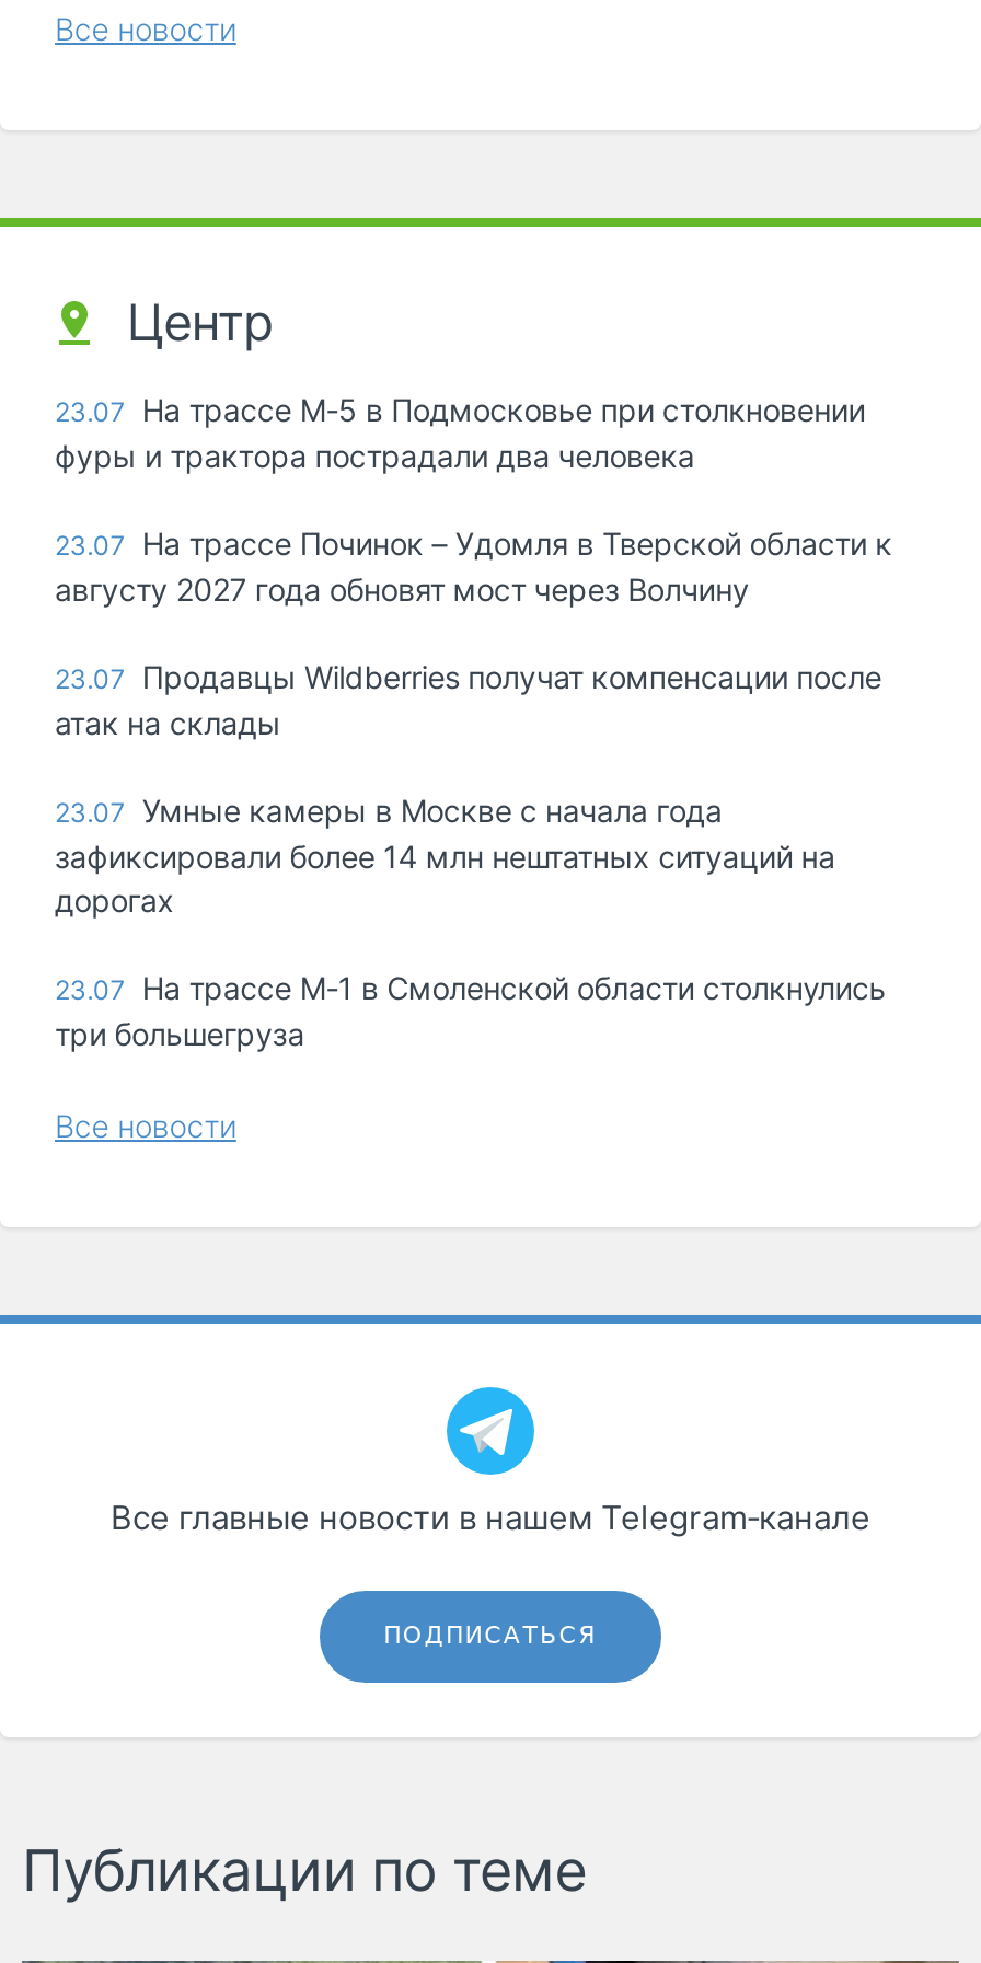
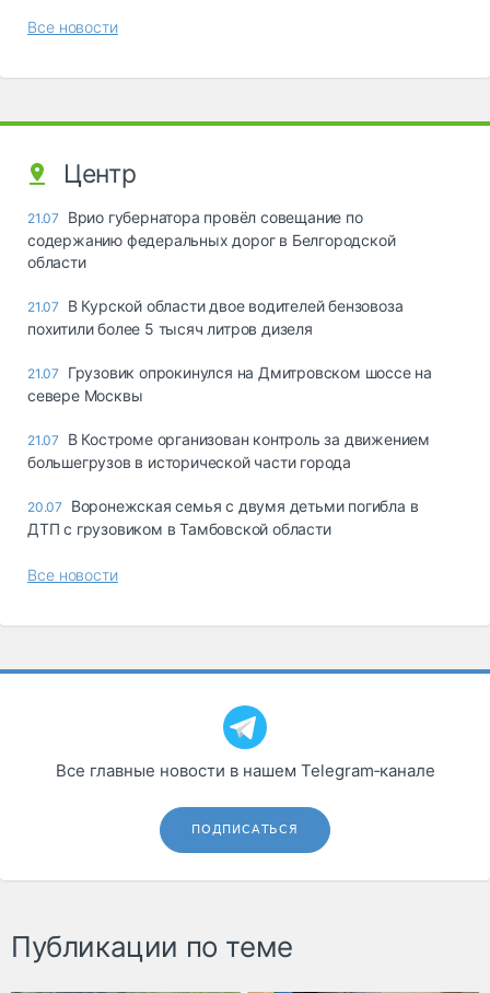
- 23.07 На трассе М-5 в Подмосковье при столкновении
- фуры и трактора пострадали два человека
+ 21.07 Врио губернатора провёл совещание по
+ содержанию федеральных дорог в Белгородской
+ области

- 23.07 На трассе Починок – Удомля в Тверской области к
- августу 2027 года обновят мост через Волчину
+ 21.07 В Курской области двое водителей бензовоза
+ похитили более 5 тысяч литров дизеля

- 23.07 Продавцы Wildberries получат компенсации после
- атак на склады
+ 21.07 Грузовик опрокинулся на Дмитровском шоссе на
+ севере Москвы

- 23.07 Умные камеры в Москве с начала года
- зафиксировали более 14 млн нештатных ситуаций на
- дорогах
+ 21.07 В Костроме организован контроль за движением
+ большегрузов в исторической части города

- 23.07 На трассе М-1 в Смоленской области столкнулись
- три большегруза
+ 20.07 Воронежская семья с двумя детьми погибла в
+ ДТП с грузовиком в Тамбовской области
